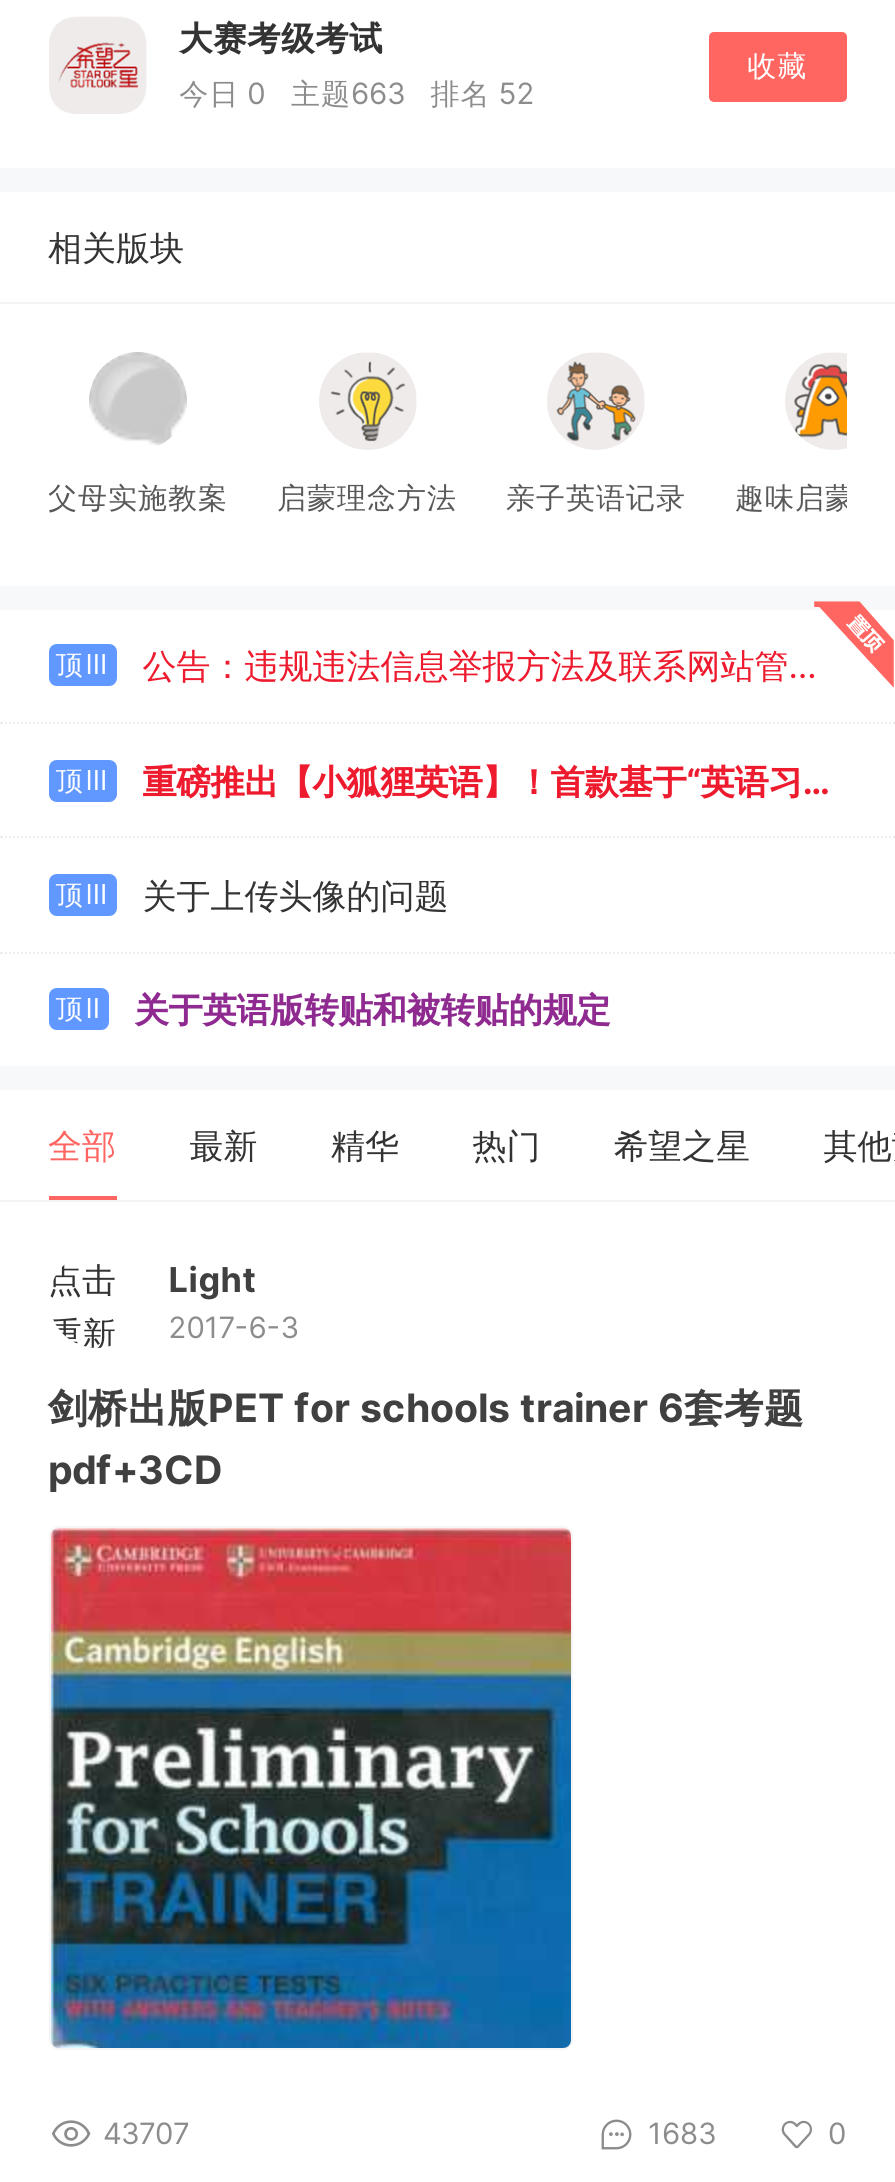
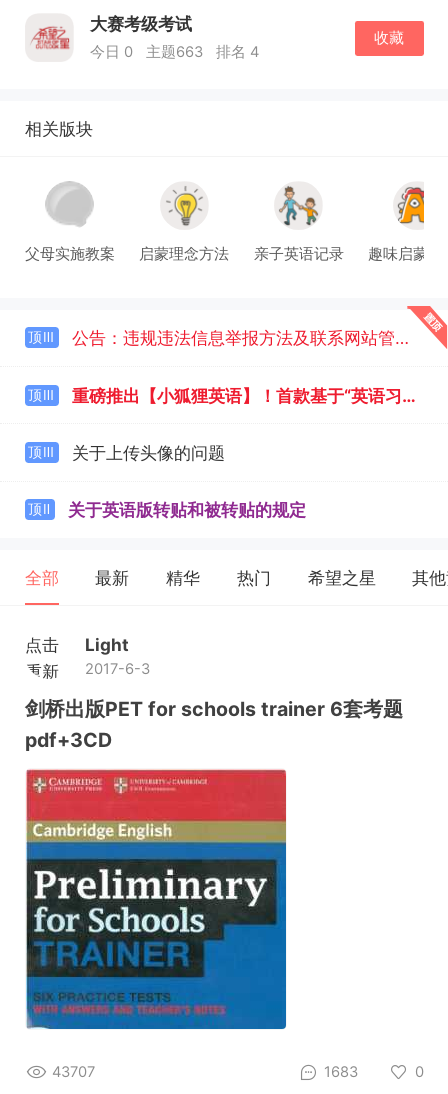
- 今日 0 主题663 排名 52
+ 今日 0 主题663 排名 4
